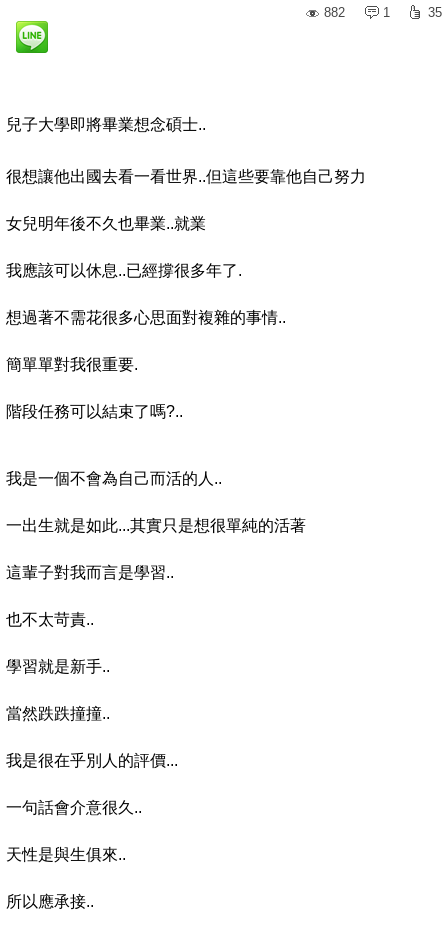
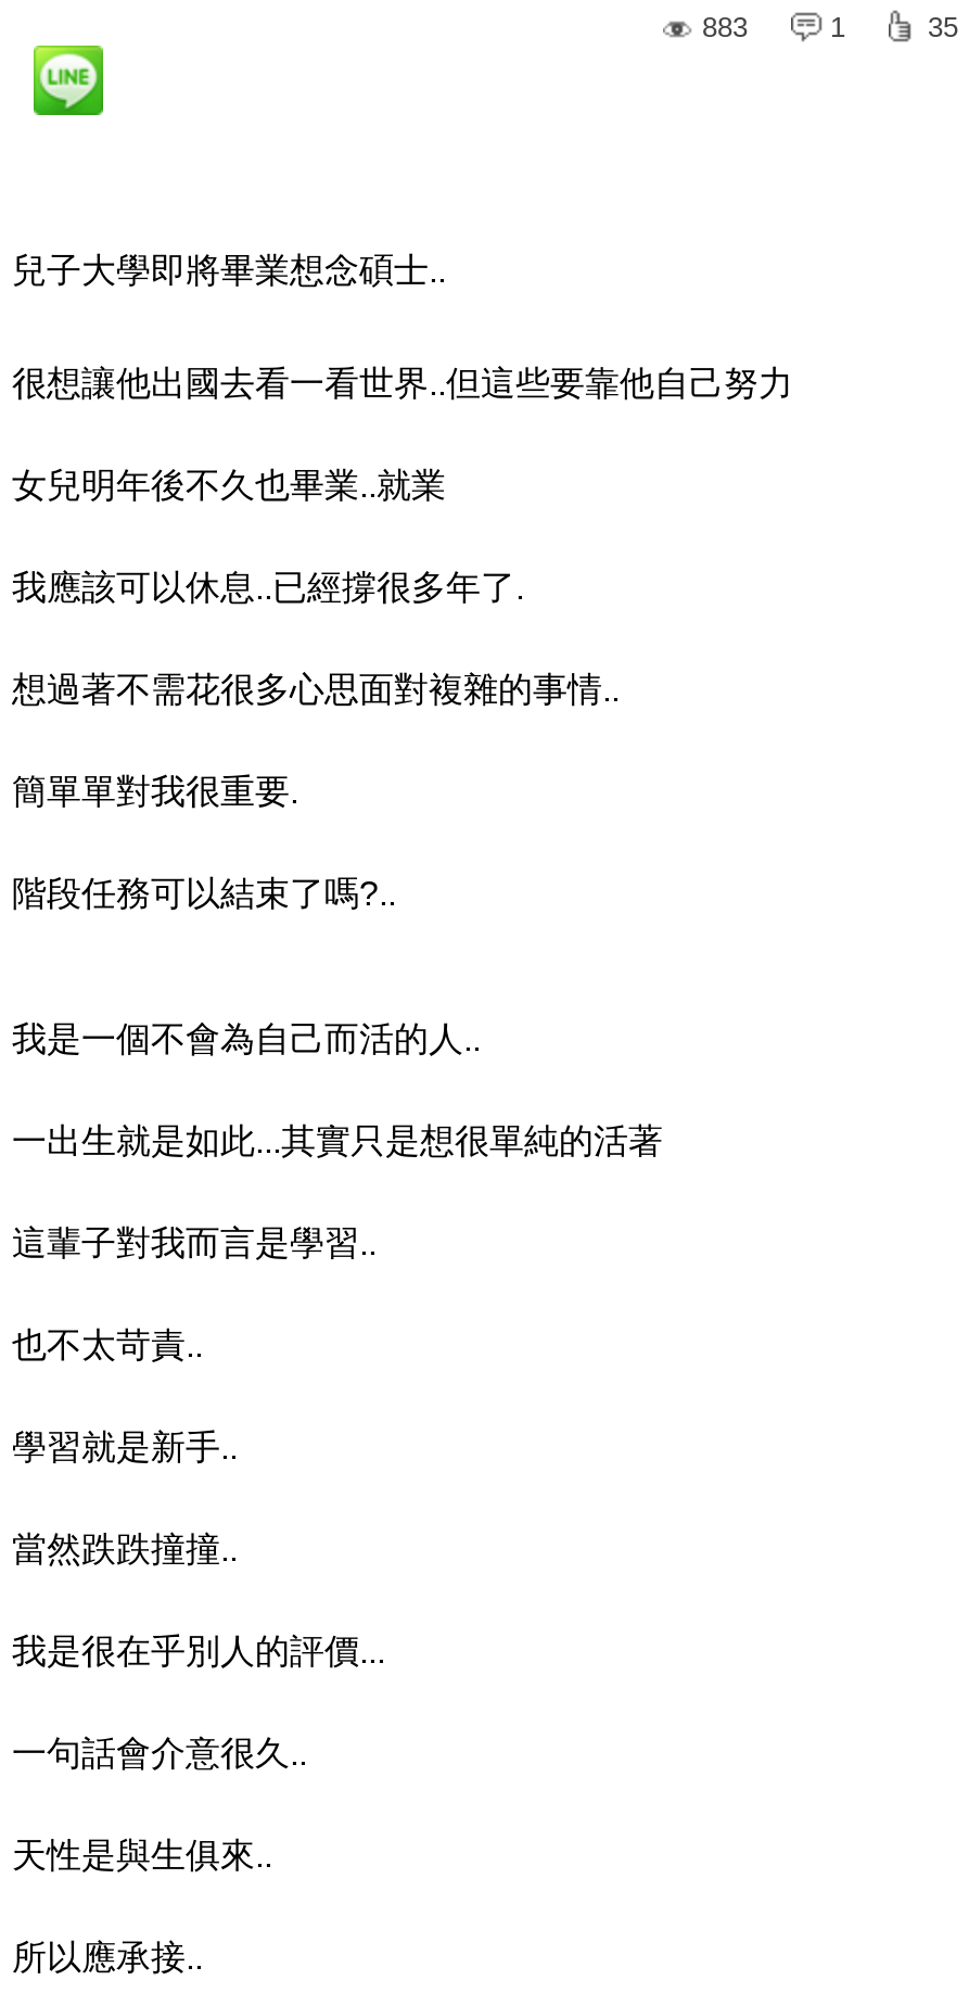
- 882
+ 883
